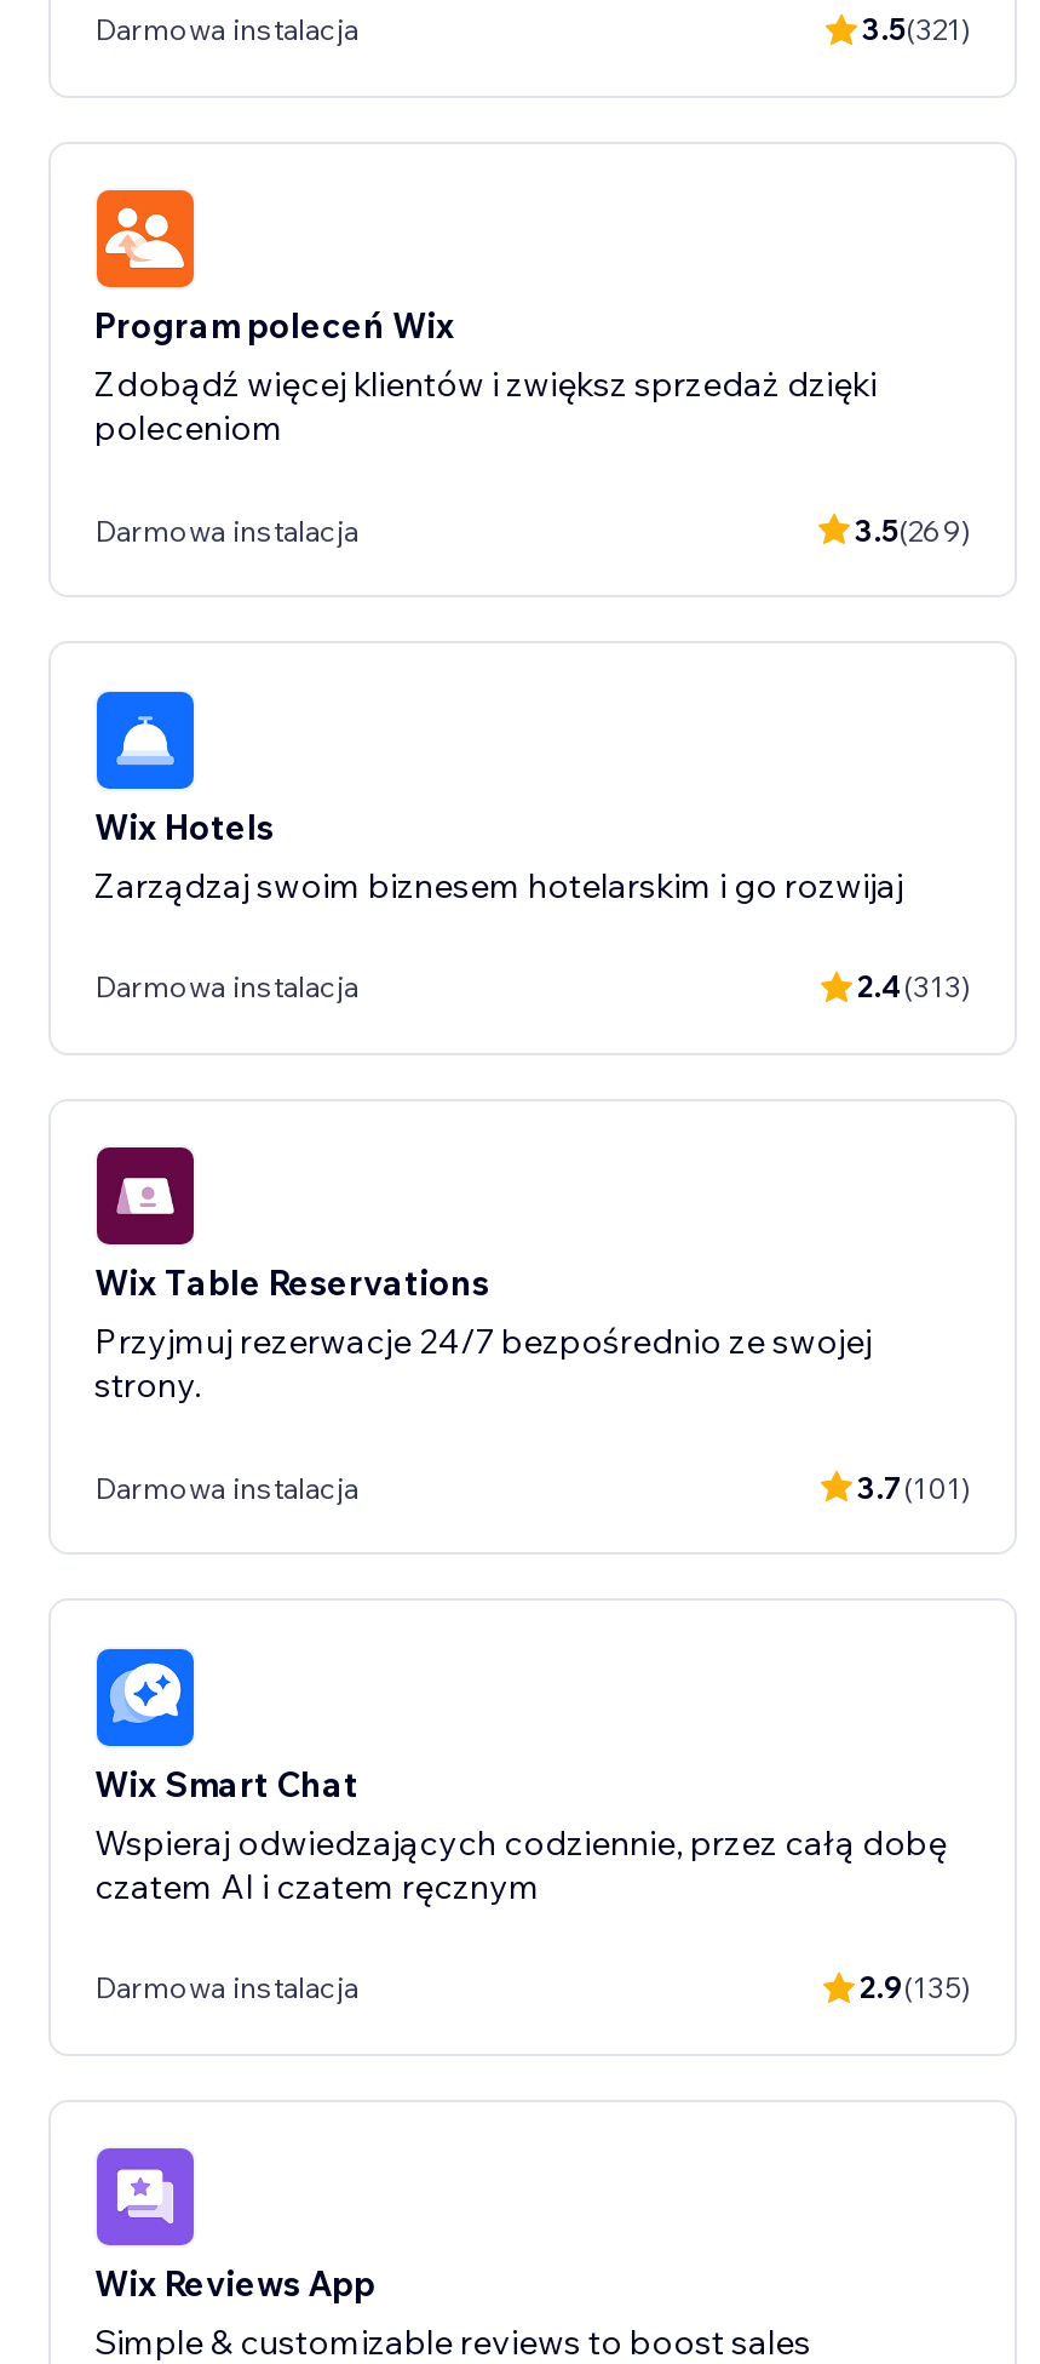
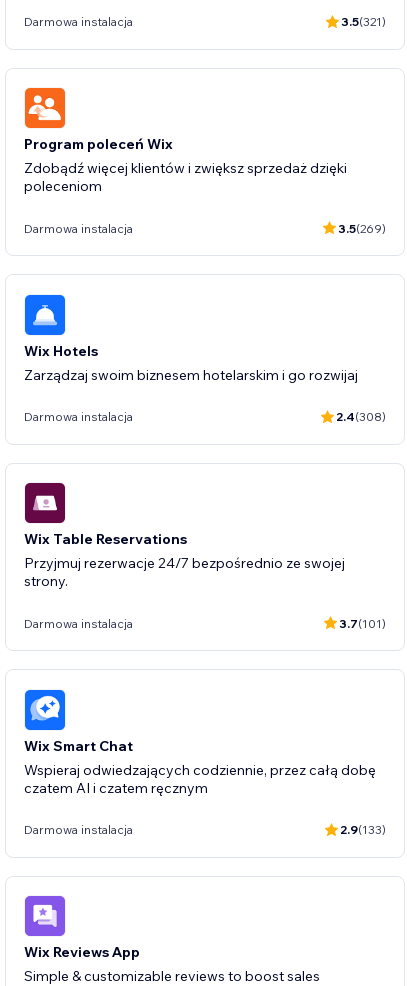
- 2.4(313)
+ 2.4(308)

- 2.9(135)
+ 2.9(133)
